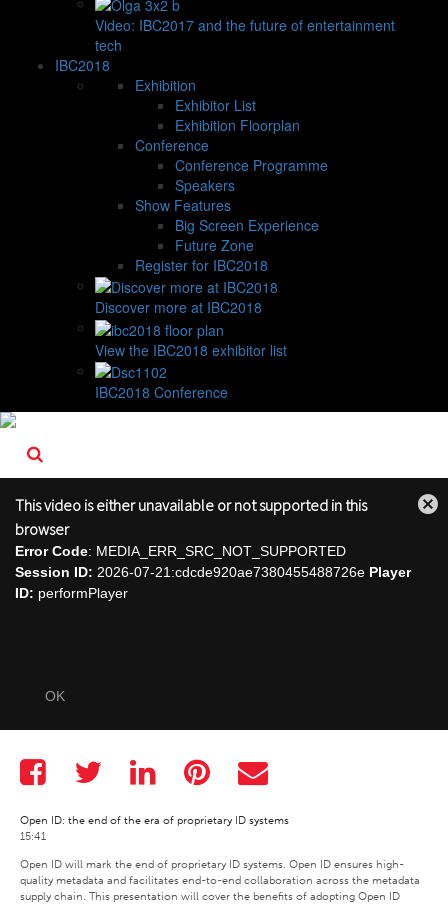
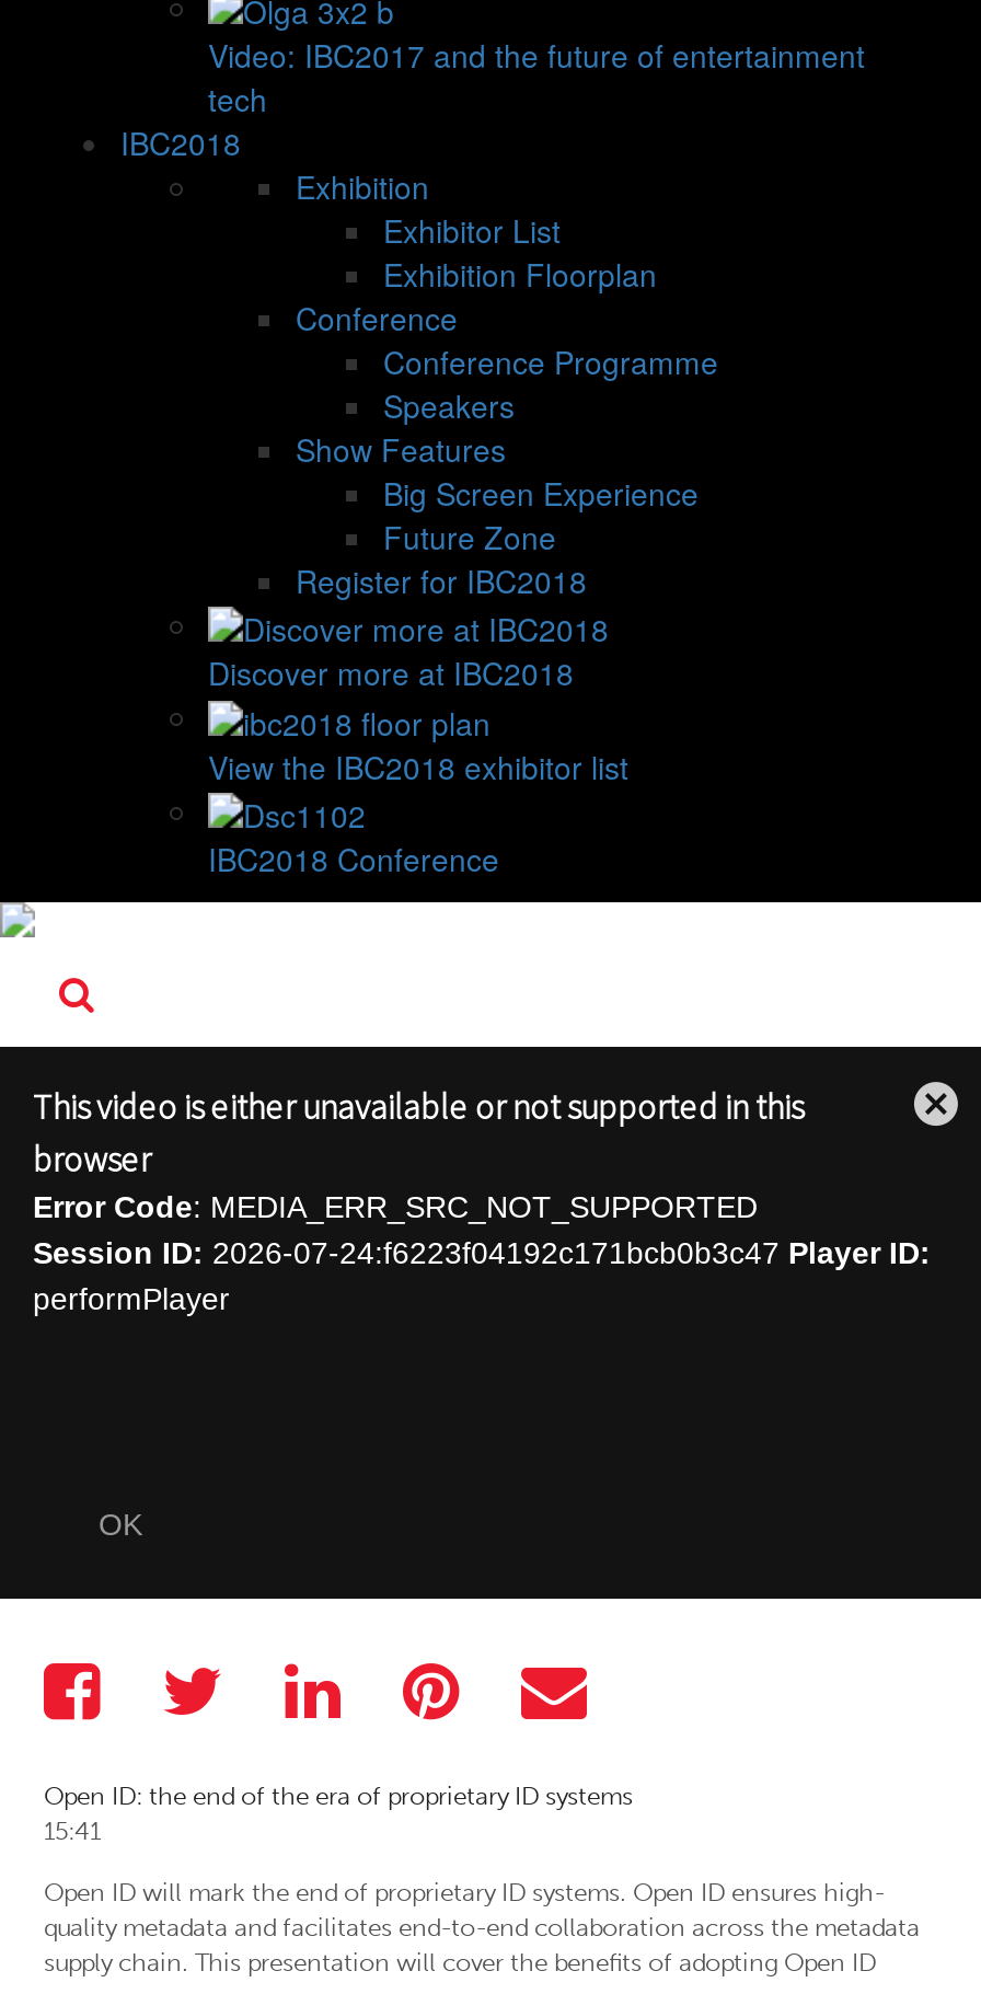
- Session ID: 2026-07-21:cdcde920ae7380455488726e Player
- ID: performPlayer
+ Session ID: 2026-07-24:f6223f04192c171bcb0b3c47 Player ID:
+ performPlayer
